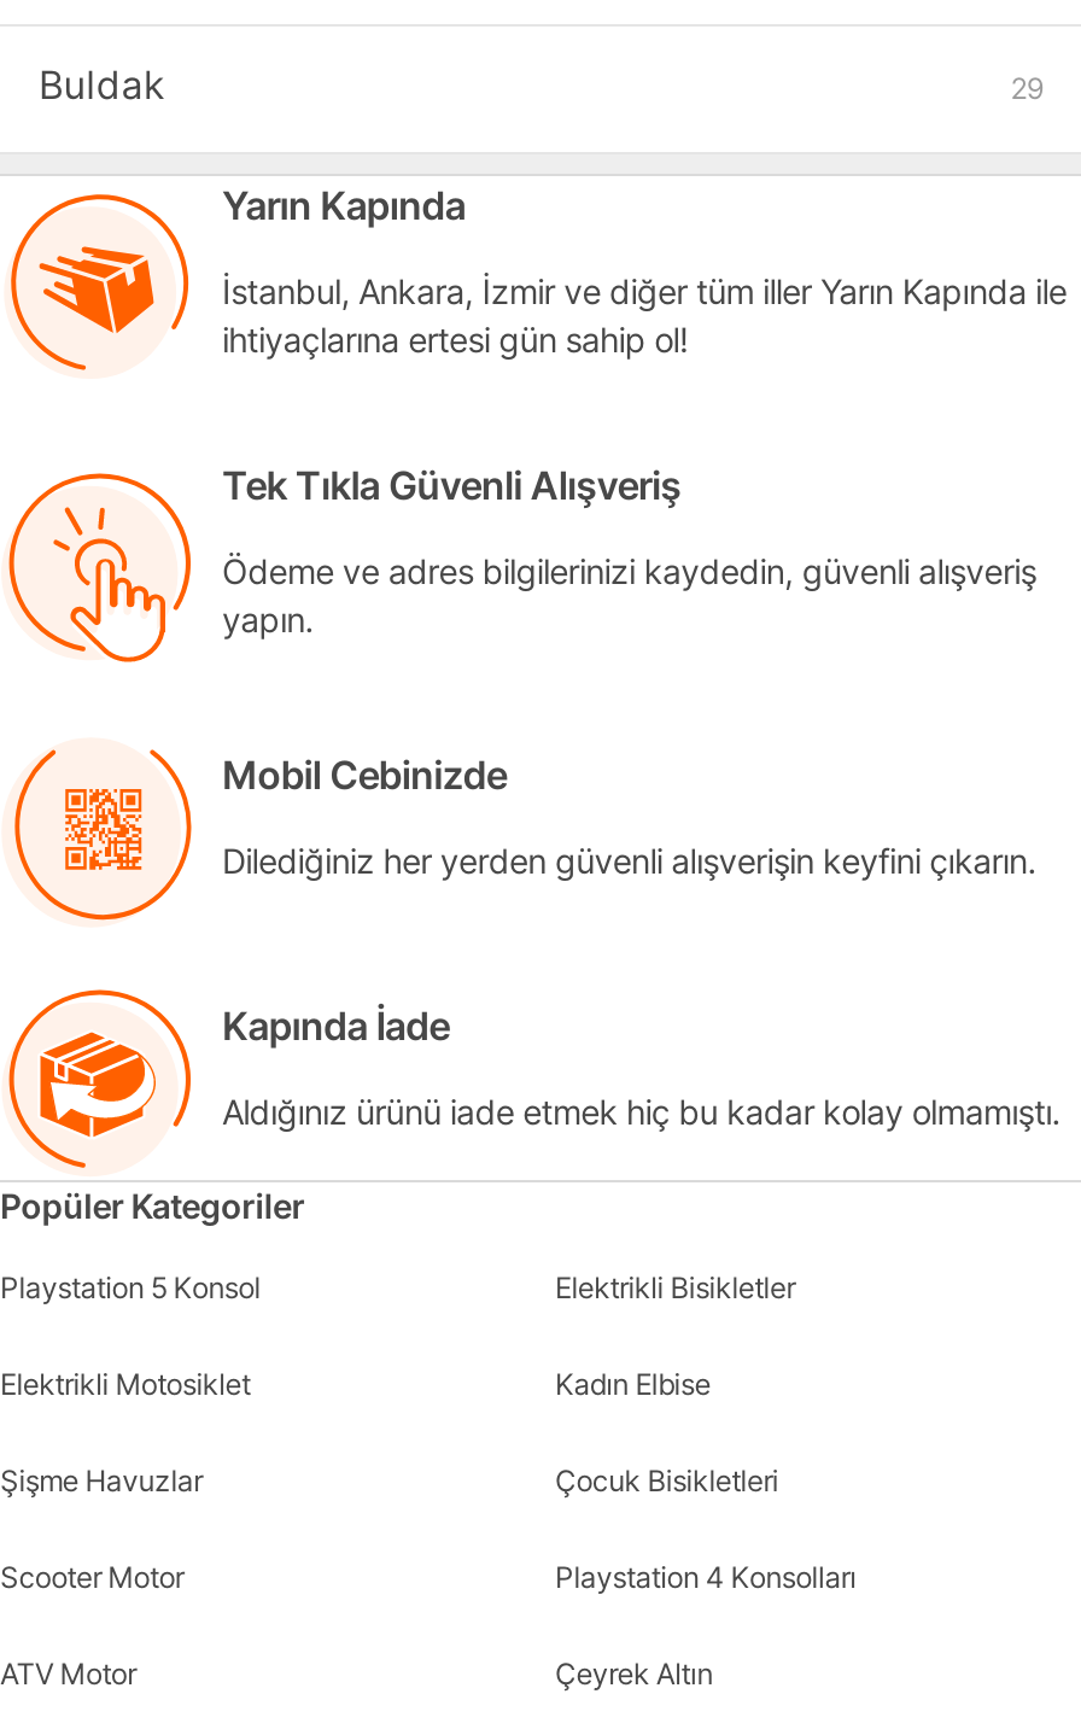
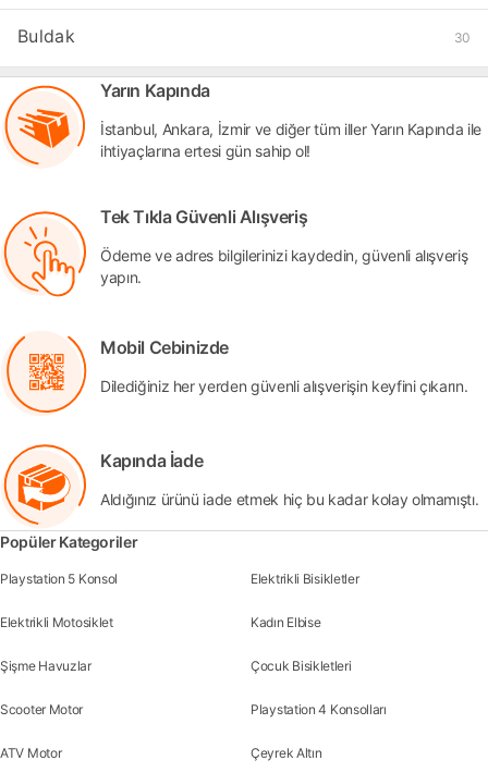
- 29
+ 30
